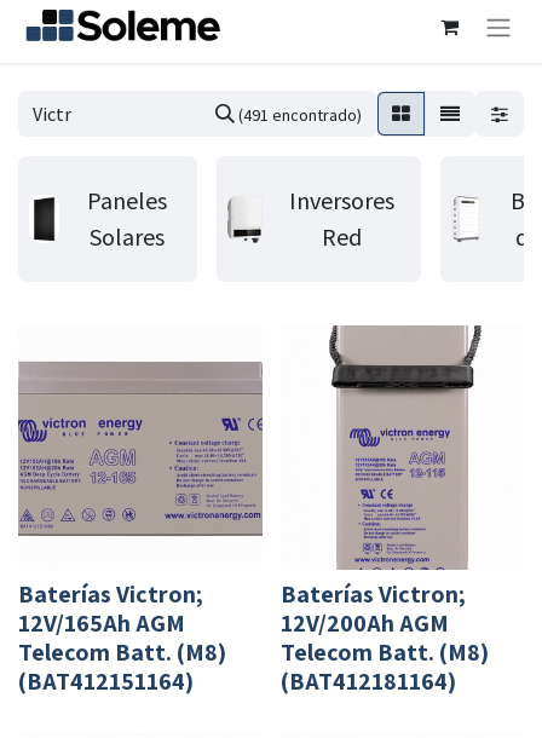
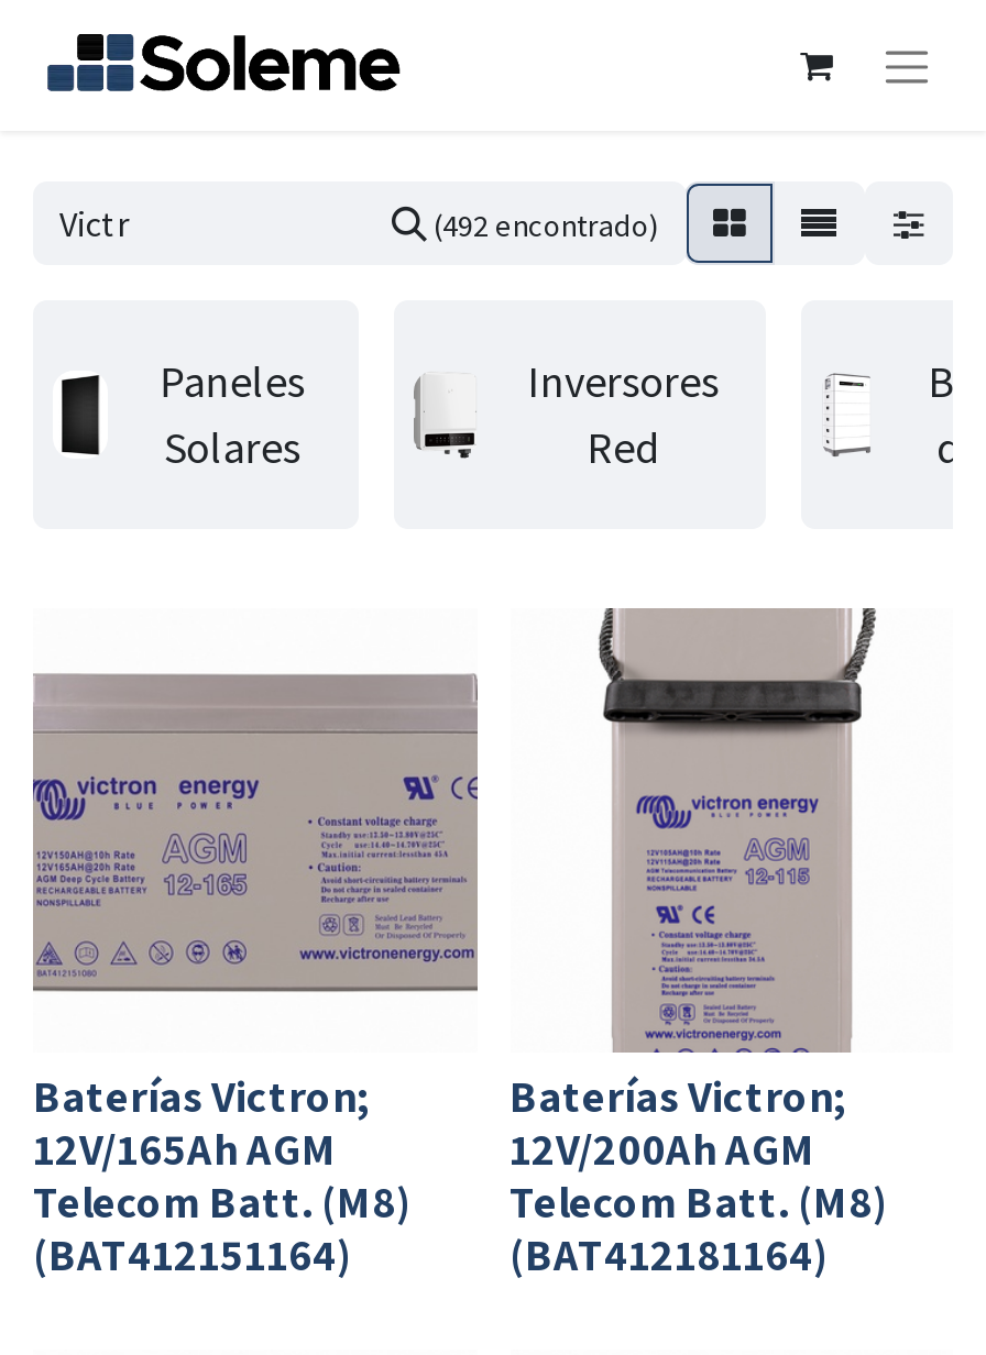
- (491 encontrado)
+ (492 encontrado)
